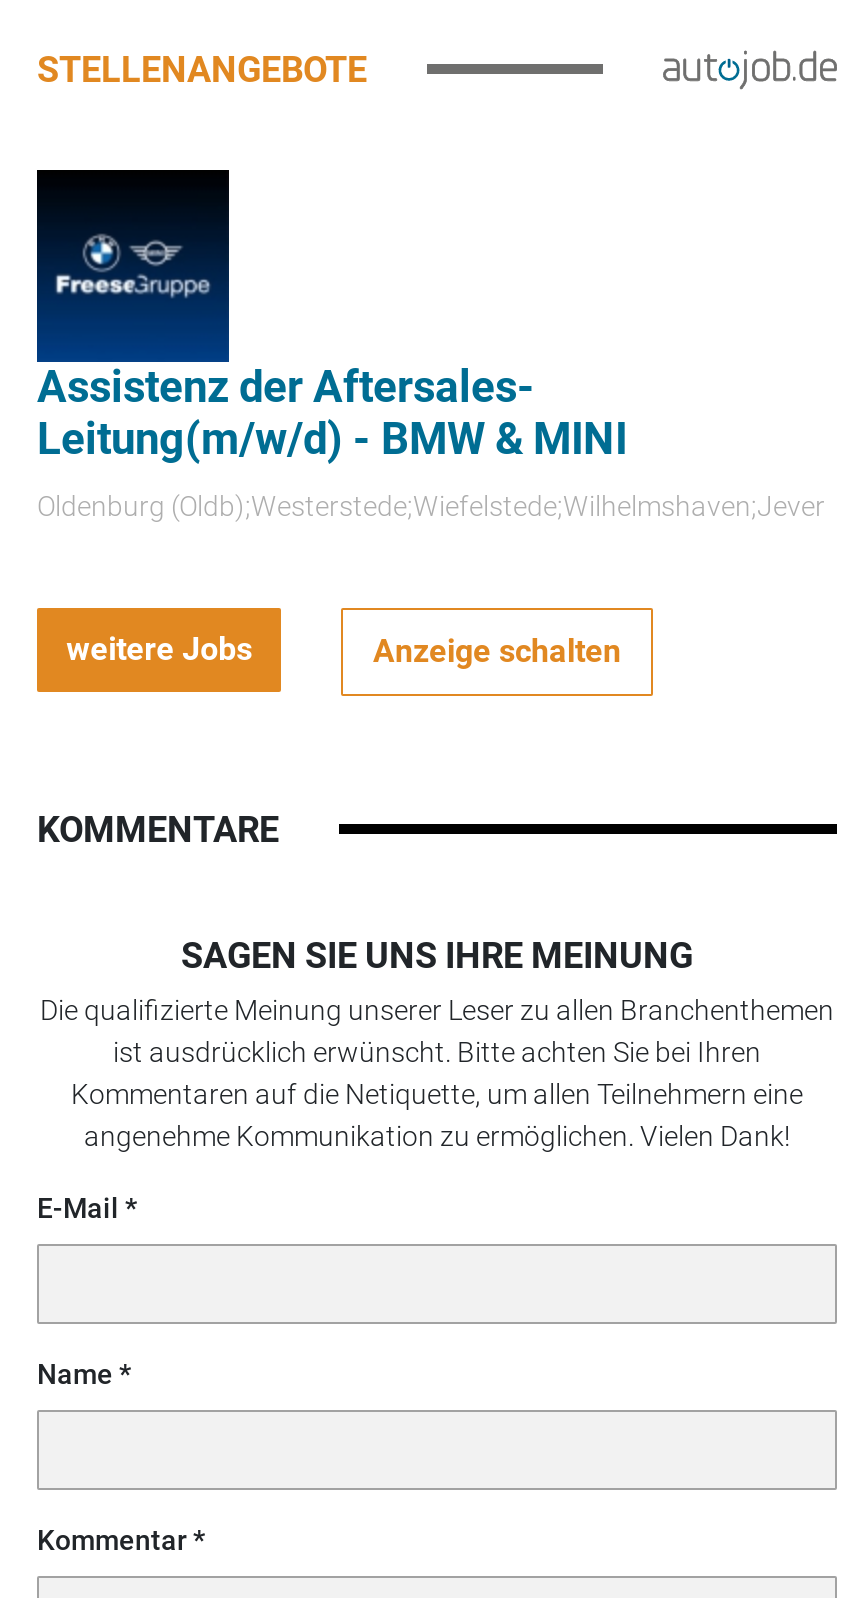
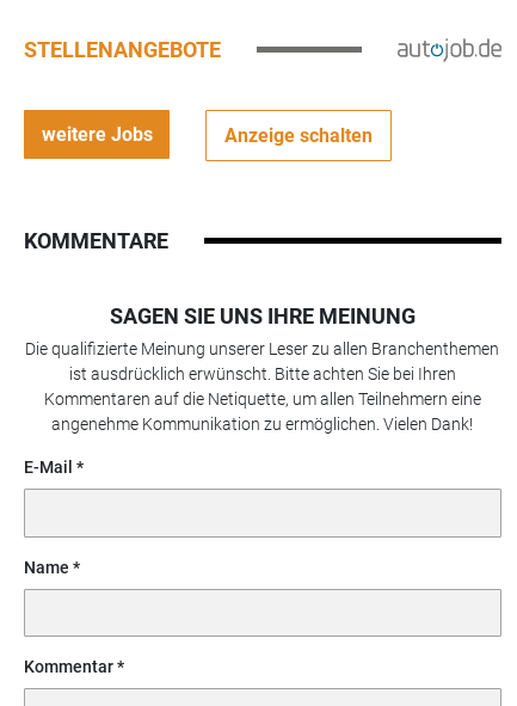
- [image]
- Assistenz der Aftersales-
- Leitung(m/w/d) - BMW & MINI
- Oldenburg (Oldb);Westerstede;Wiefelstede;Wilhelmshaven;Jever
